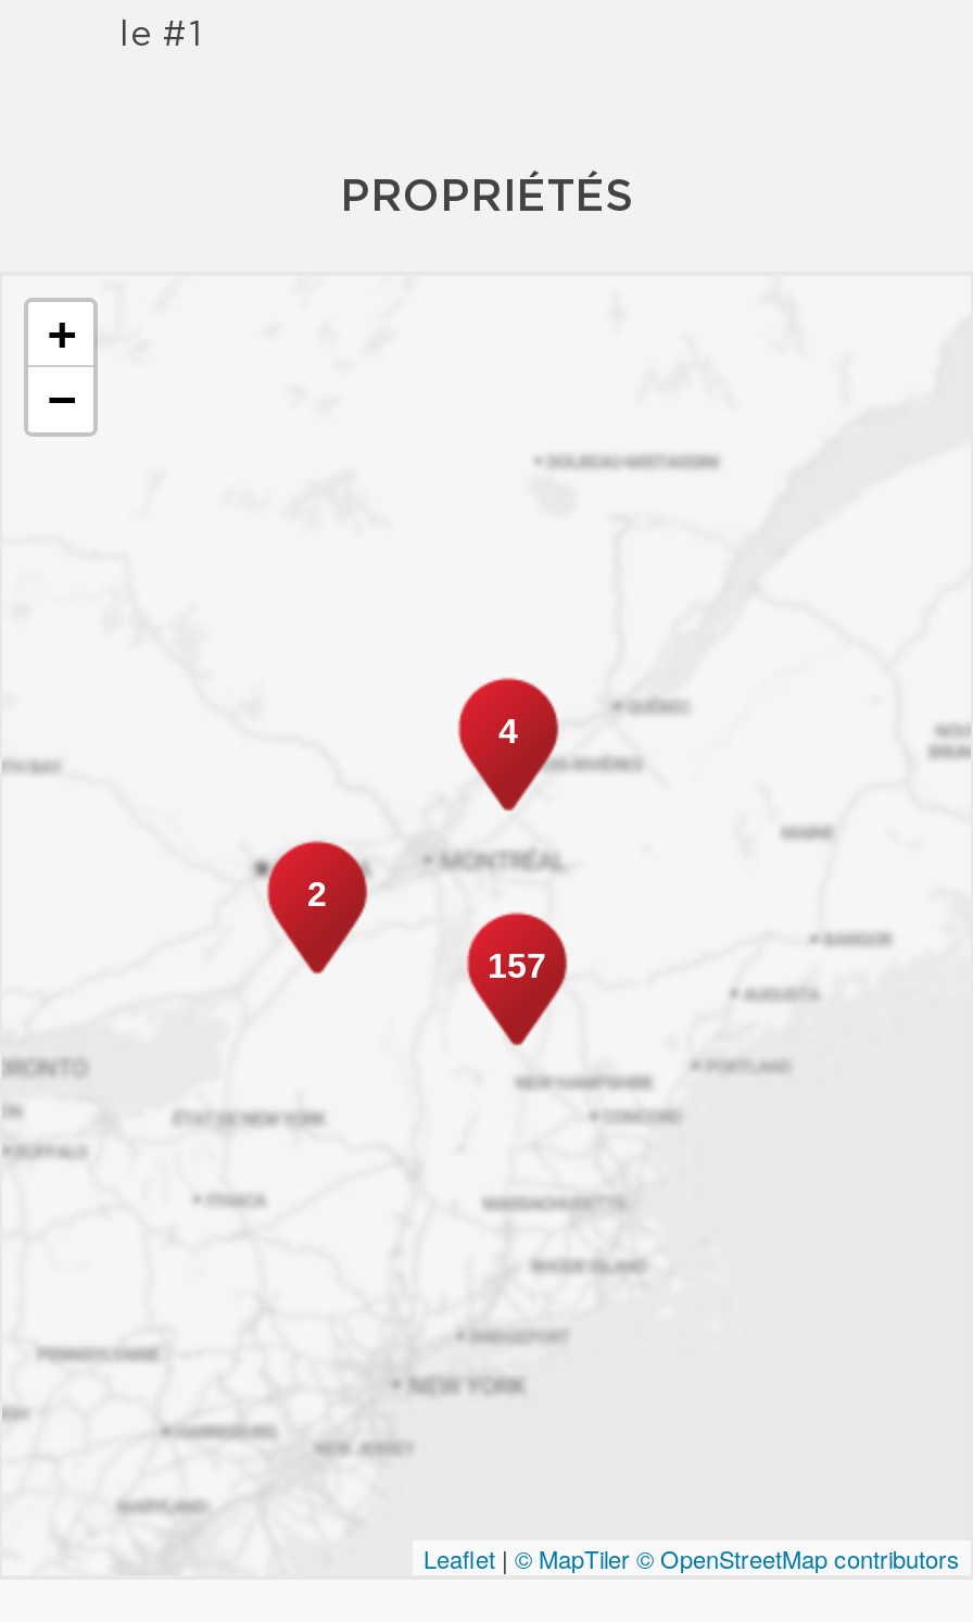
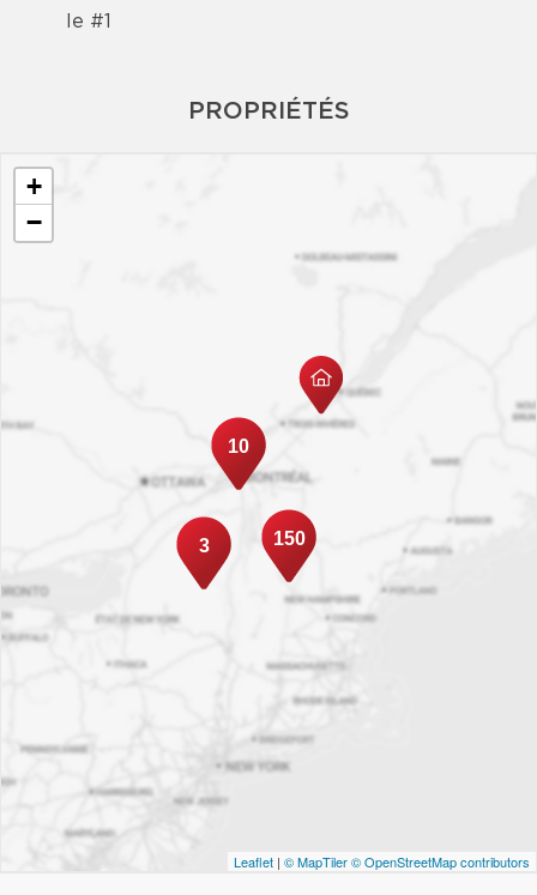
- [image]
- 4
+ [image]
+ 10

- [image]
- 2
+ [image]
+ 3

- 157
+ 150
